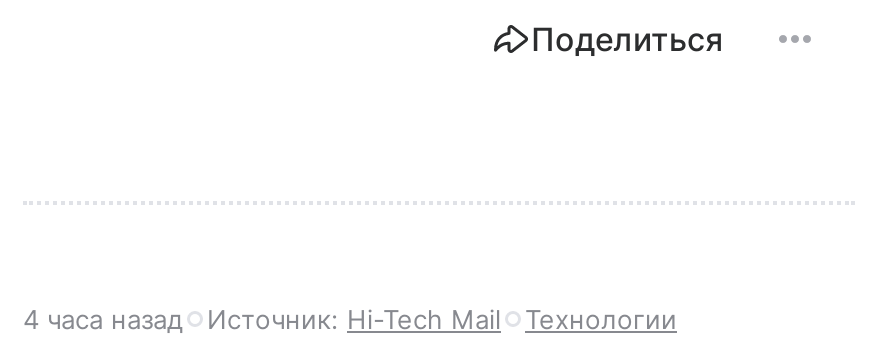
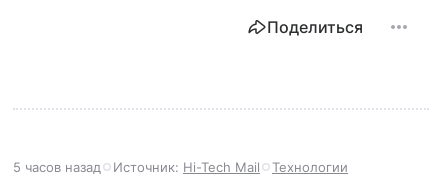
- 4 часа назад Источник: Hi-Tech Mail Технологии
+ 5 часов назад Источник: Hi-Tech Mail Технологии
